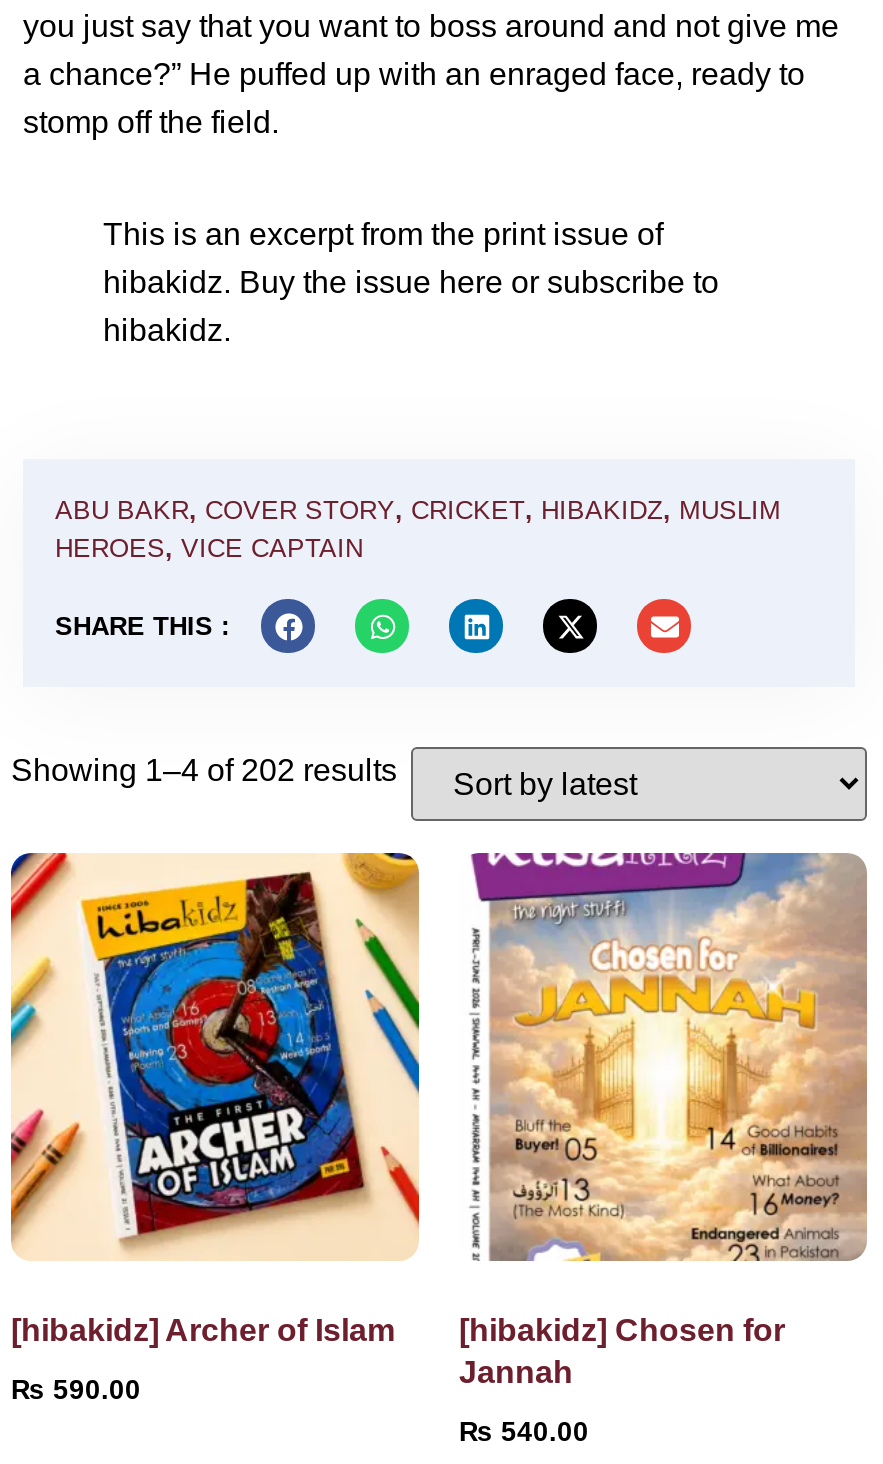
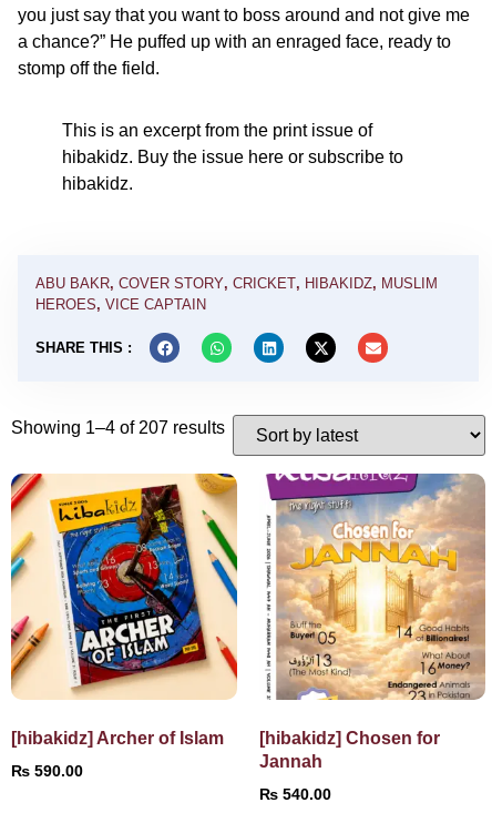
- Showing 1–4 of 202 results
+ Showing 1–4 of 207 results
